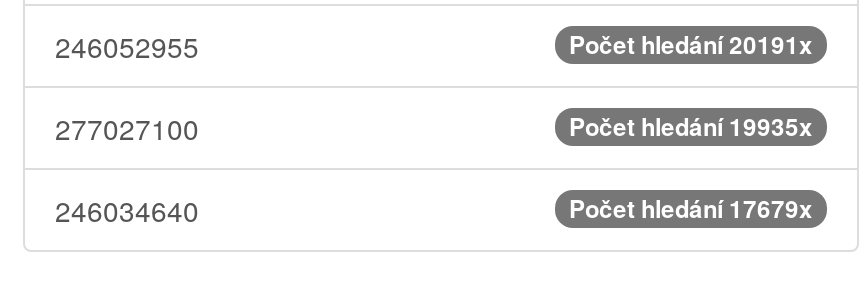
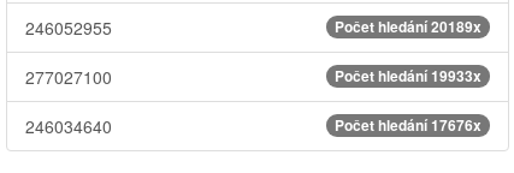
- Počet hledání 20191x
+ Počet hledání 20189x

- Počet hledání 19935x
+ Počet hledání 19933x

- Počet hledání 17679x
+ Počet hledání 17676x
